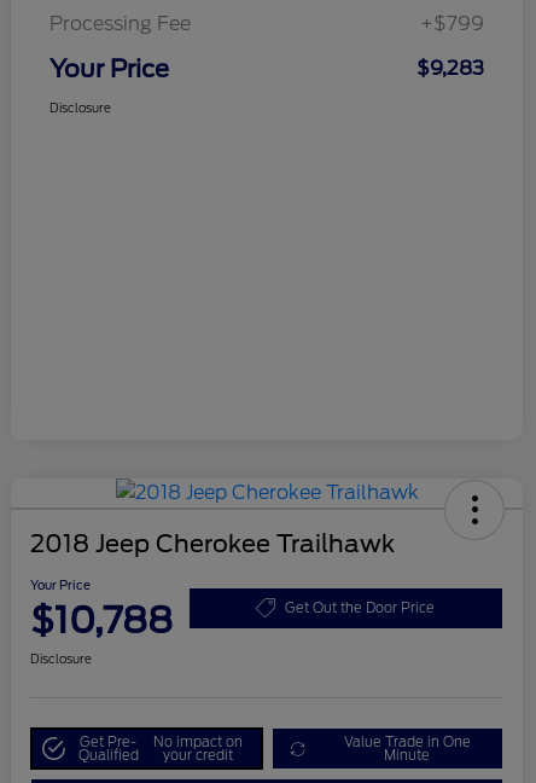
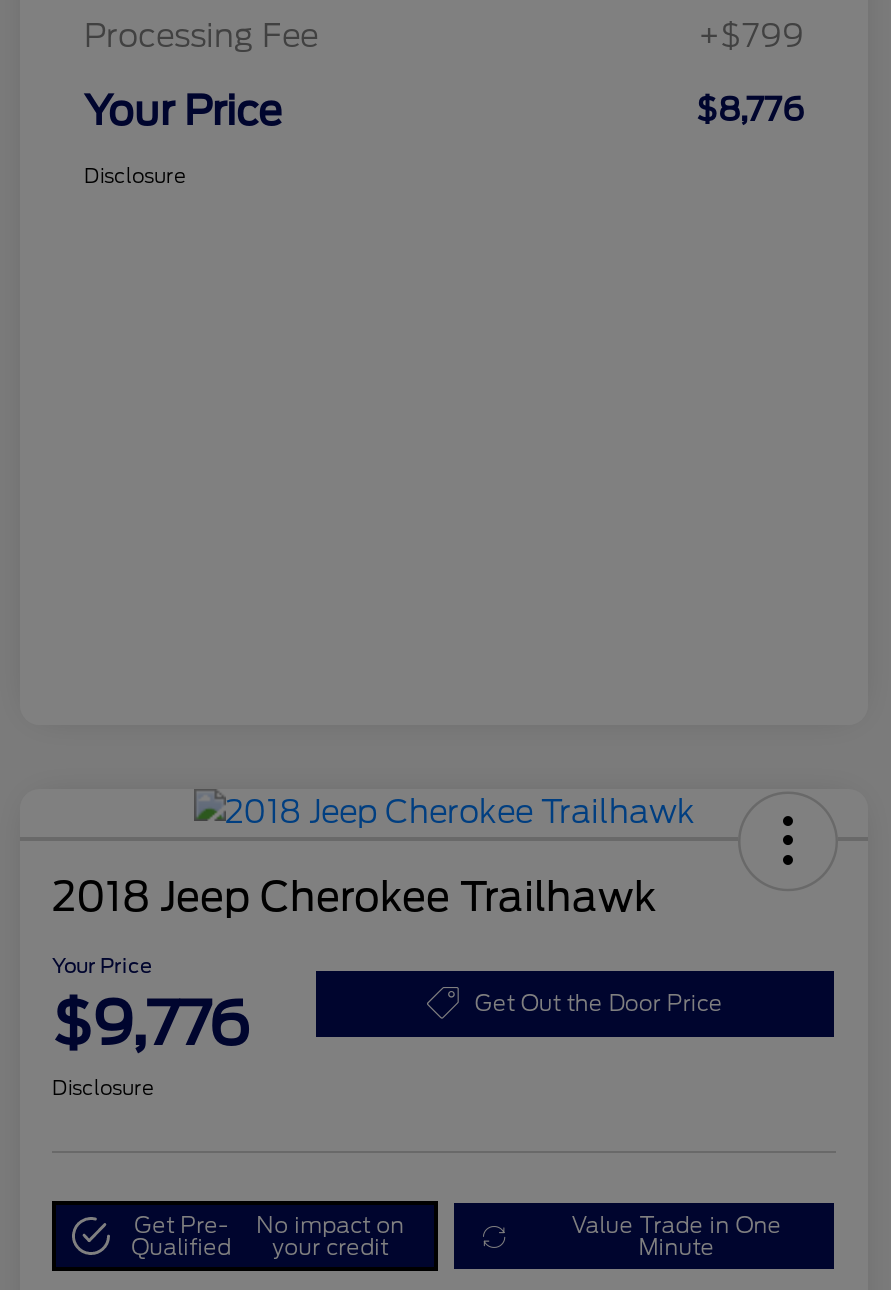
- $9,283
+ $8,776

- $10,788
+ $9,776
